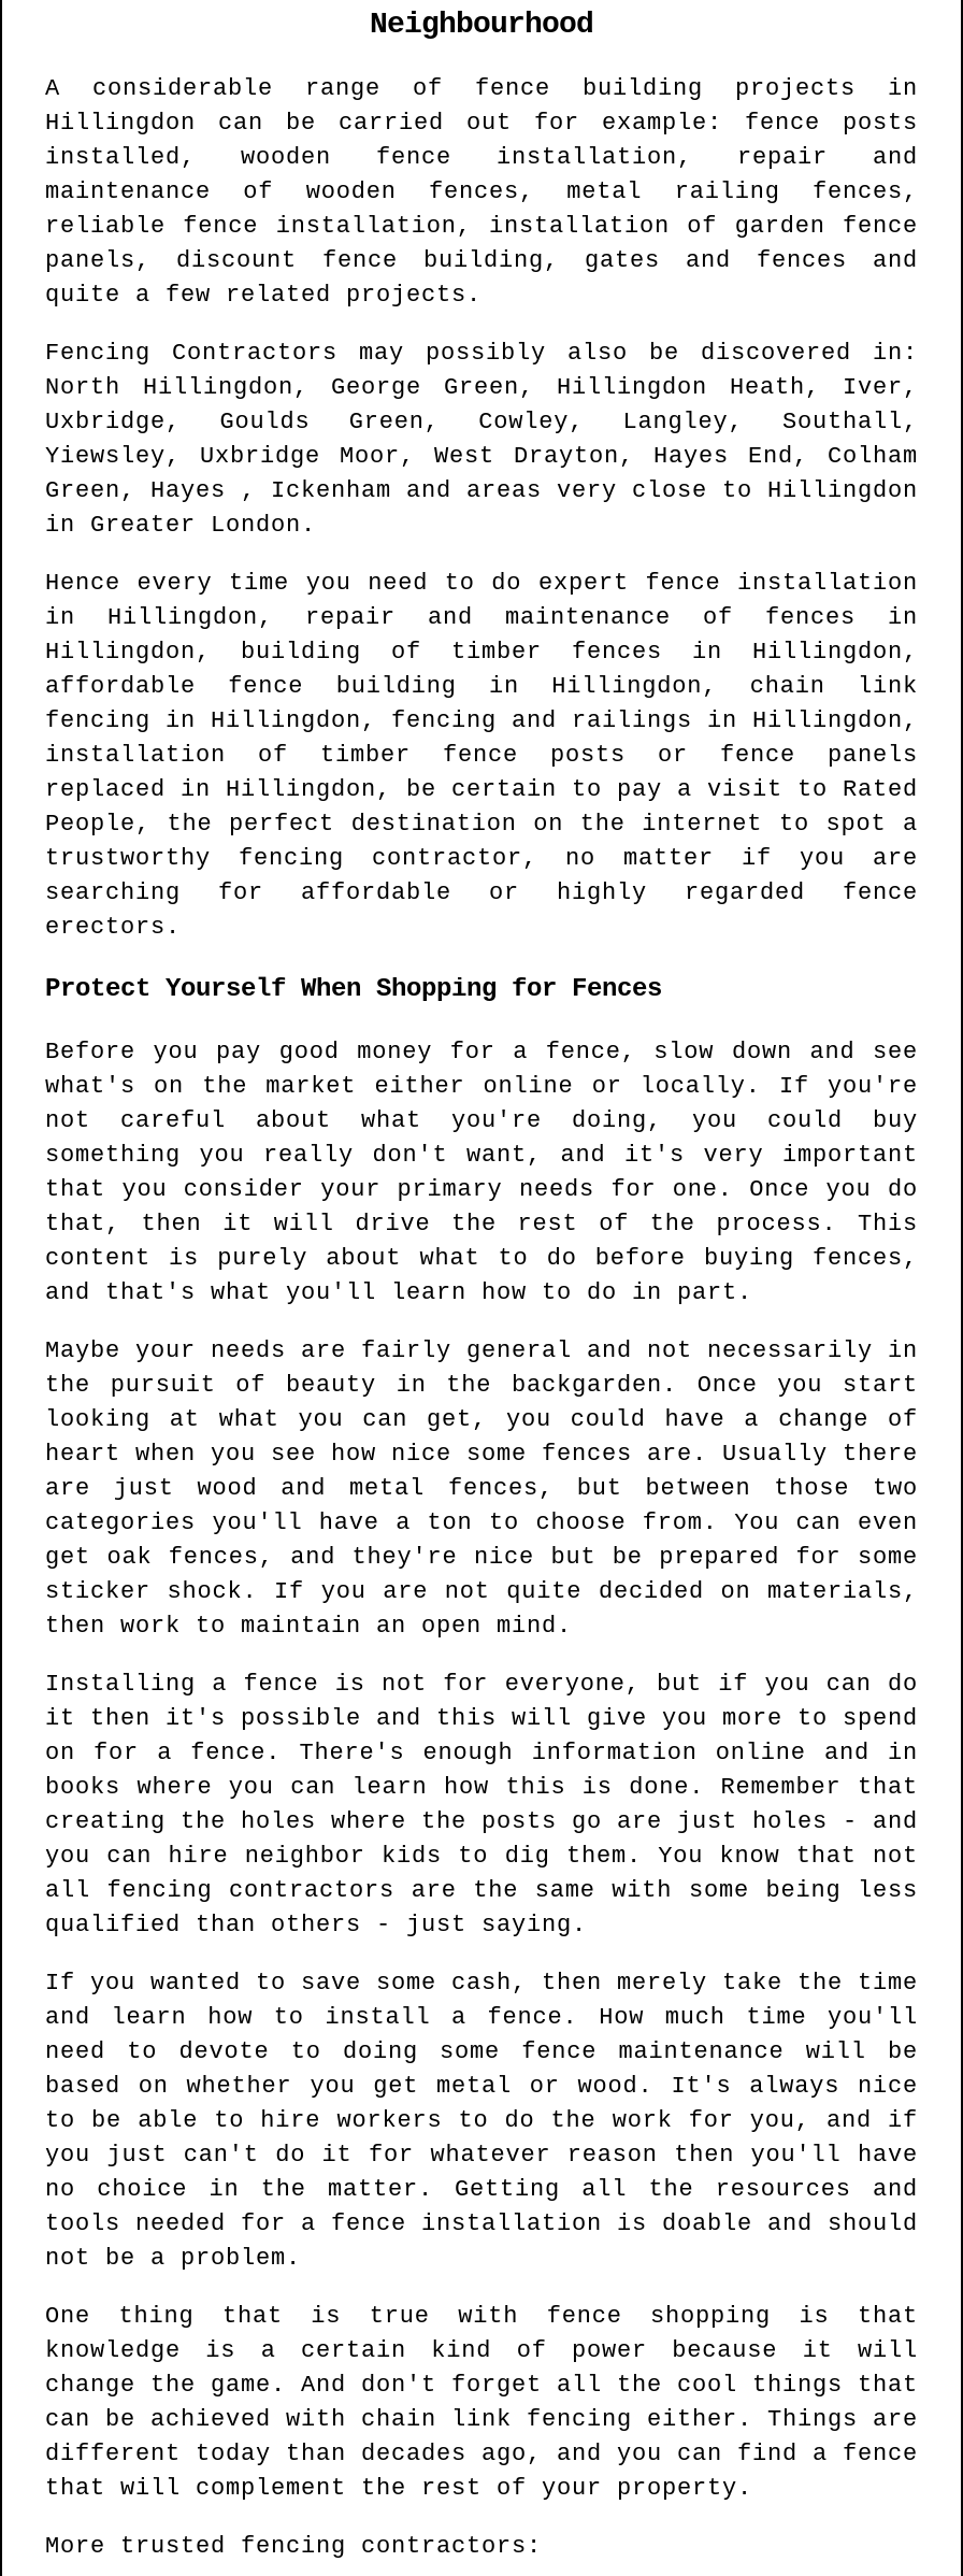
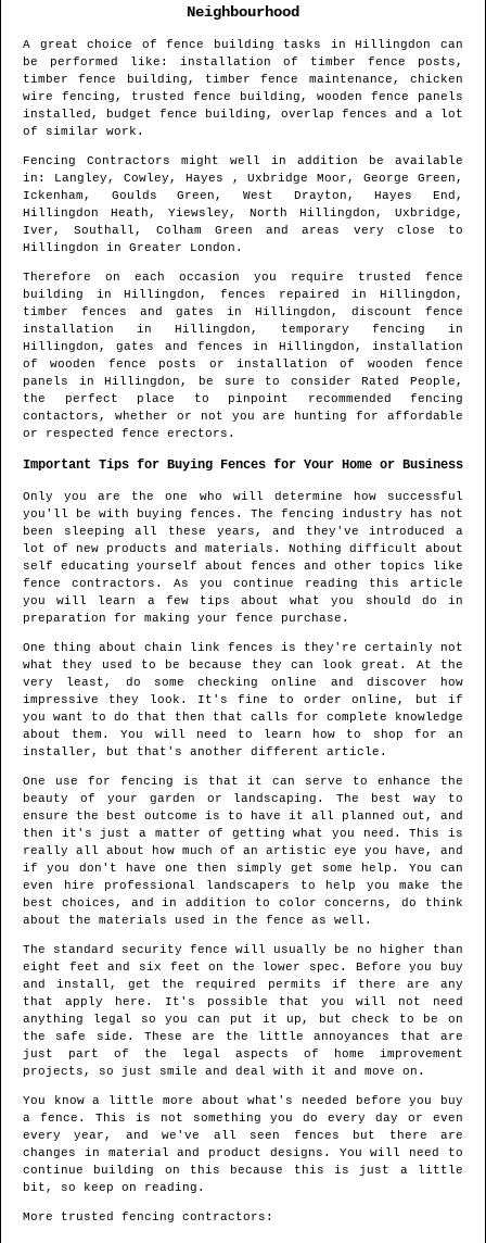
- A considerable range of fence building projects in
- Hillingdon can be carried out for example: fence posts
- installed, wooden fence installation, repair and
- maintenance of wooden fences, metal railing fences,
- reliable fence installation, installation of garden fence
- panels, discount fence building, gates and fences and
- quite a few related projects.
+ A great choice of fence building tasks in Hillingdon can
+ be performed like: installation of timber fence posts,
+ timber fence building, timber fence maintenance, chicken
+ wire fencing, trusted fence building, wooden fence panels
+ installed, budget fence building, overlap fences and a lot
+ of similar work.

- Fencing Contractors may possibly also be discovered in:
- North Hillingdon, George Green, Hillingdon Heath, Iver,
- Uxbridge, Goulds Green, Cowley, Langley, Southall,
- Yiewsley, Uxbridge Moor, West Drayton, Hayes End, Colham
- Green, Hayes , Ickenham and areas very close to Hillingdon
- in Greater London.
+ Fencing Contractors might well in addition be available
+ in: Langley, Cowley, Hayes , Uxbridge Moor, George Green,
+ Ickenham, Goulds Green, West Drayton, Hayes End,
+ Hillingdon Heath, Yiewsley, North Hillingdon, Uxbridge,
+ Iver, Southall, Colham Green and areas very close to
+ Hillingdon in Greater London.

- Hence every time you need to do expert fence installation
- in Hillingdon, repair and maintenance of fences in
- Hillingdon, building of timber fences in Hillingdon,
- affordable fence building in Hillingdon, chain link
- fencing in Hillingdon, fencing and railings in Hillingdon,
- installation of timber fence posts or fence panels
- replaced in Hillingdon, be certain to pay a visit to Rated
- People, the perfect destination on the internet to spot a
- trustworthy fencing contractor, no matter if you are
- searching for affordable or highly regarded fence
- erectors.
+ Therefore on each occasion you require trusted fence
+ building in Hillingdon, fences repaired in Hillingdon,
+ timber fences and gates in Hillingdon, discount fence
+ installation in Hillingdon, temporary fencing in
+ Hillingdon, gates and fences in Hillingdon, installation
+ of wooden fence posts or installation of wooden fence
+ panels in Hillingdon, be sure to consider Rated People,
+ the perfect place to pinpoint recommended fencing
+ contactors, whether or not you are hunting for affordable
+ or respected fence erectors.

- Protect Yourself When Shopping for Fences
+ Important Tips for Buying Fences for Your Home or Business

- Before you pay good money for a fence, slow down and see
- what's on the market either online or locally. If you're
- not careful about what you're doing, you could buy
- something you really don't want, and it's very important
- that you consider your primary needs for one. Once you do
- that, then it will drive the rest of the process. This
- content is purely about what to do before buying fences,
- and that's what you'll learn how to do in part.
+ Only you are the one who will determine how successful
+ you'll be with buying fences. The fencing industry has not
+ been sleeping all these years, and they've introduced a
+ lot of new products and materials. Nothing difficult about
+ self educating yourself about fences and other topics like
+ fence contractors. As you continue reading this article
+ you will learn a few tips about what you should do in
+ preparation for making your fence purchase.

- Maybe your needs are fairly general and not necessarily in
- the pursuit of beauty in the backgarden. Once you start
- looking at what you can get, you could have a change of
- heart when you see how nice some fences are. Usually there
- are just wood and metal fences, but between those two
- categories you'll have a ton to choose from. You can even
- get oak fences, and they're nice but be prepared for some
- sticker shock. If you are not quite decided on materials,
- then work to maintain an open mind.
+ One thing about chain link fences is they're certainly not
+ what they used to be because they can look great. At the
+ very least, do some checking online and discover how
+ impressive they look. It's fine to order online, but if
+ you want to do that then that calls for complete knowledge
+ about them. You will need to learn how to shop for an
+ installer, but that's another different article.

- Installing a fence is not for everyone, but if you can do
- it then it's possible and this will give you more to spend
- on for a fence. There's enough information online and in
- books where you can learn how this is done. Remember that
- creating the holes where the posts go are just holes - and
- you can hire neighbor kids to dig them. You know that not
- all fencing contractors are the same with some being less
- qualified than others - just saying.
+ One use for fencing is that it can serve to enhance the
+ beauty of your garden or landscaping. The best way to
+ ensure the best outcome is to have it all planned out, and
+ then it's just a matter of getting what you need. This is
+ really all about how much of an artistic eye you have, and
+ if you don't have one then simply get some help. You can
+ even hire professional landscapers to help you make the
+ best choices, and in addition to color concerns, do think
+ about the materials used in the fence as well.

- If you wanted to save some cash, then merely take the time
- and learn how to install a fence. How much time you'll
- need to devote to doing some fence maintenance will be
- based on whether you get metal or wood. It's always nice
- to be able to hire workers to do the work for you, and if
- you just can't do it for whatever reason then you'll have
- no choice in the matter. Getting all the resources and
- tools needed for a fence installation is doable and should
- not be a problem.
+ The standard security fence will usually be no higher than
+ eight feet and six feet on the lower spec. Before you buy
+ and install, get the required permits if there are any
+ that apply here. It's possible that you will not need
+ anything legal so you can put it up, but check to be on
+ the safe side. These are the little annoyances that are
+ just part of the legal aspects of home improvement
+ projects, so just smile and deal with it and move on.

- One thing that is true with fence shopping is that
- knowledge is a certain kind of power because it will
- change the game. And don't forget all the cool things that
- can be achieved with chain link fencing either. Things are
- different today than decades ago, and you can find a fence
- that will complement the rest of your property.
+ You know a little more about what's needed before you buy
+ a fence. This is not something you do every day or even
+ every year, and we've all seen fences but there are
+ changes in material and product designs. You will need to
+ continue building on this because this is just a little
+ bit, so keep on reading.
